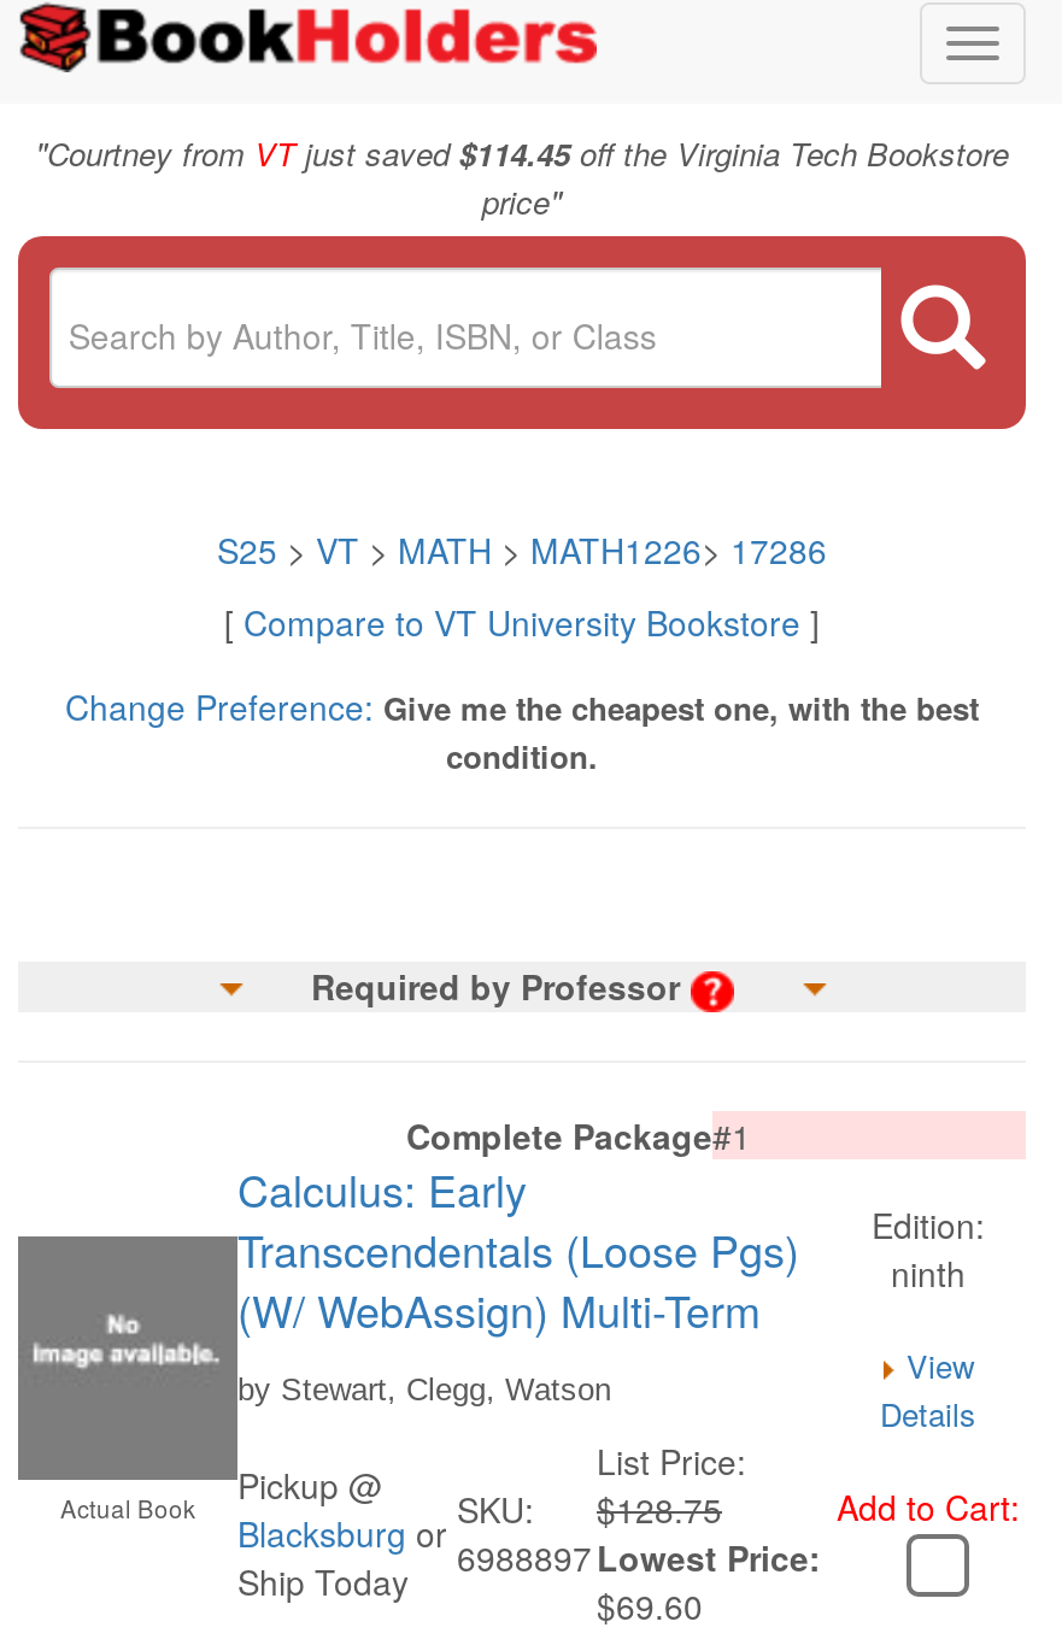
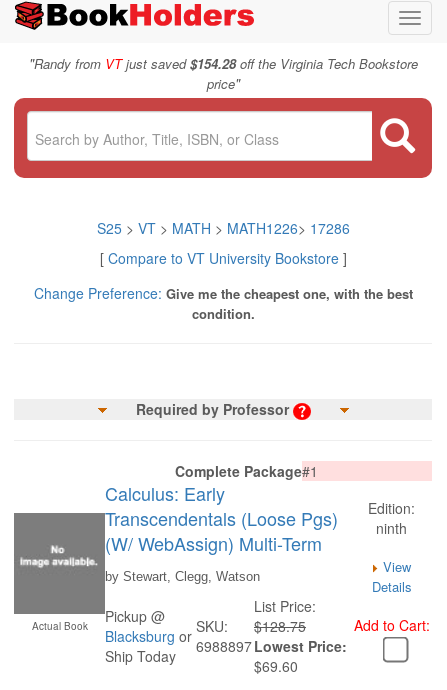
- "Courtney from VT just saved$114.45 off the Virginia Tech Bookstore
+ "Randy from VT just saved$154.28 off the Virginia Tech Bookstore
